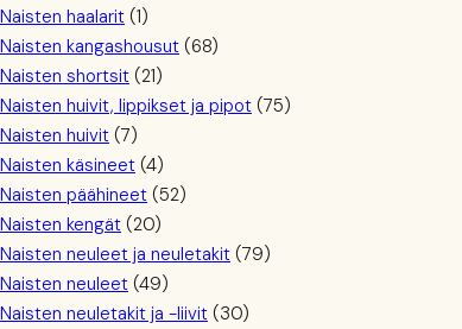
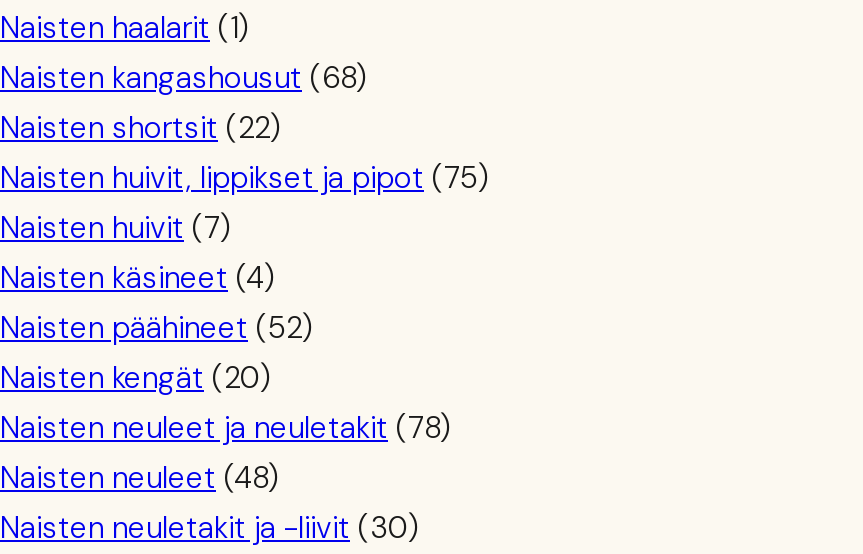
- Naisten shortsit (21)
+ Naisten shortsit (22)

- Naisten neuleet ja neuletakit (79)
+ Naisten neuleet ja neuletakit (78)

- Naisten neuleet (49)
+ Naisten neuleet (48)
